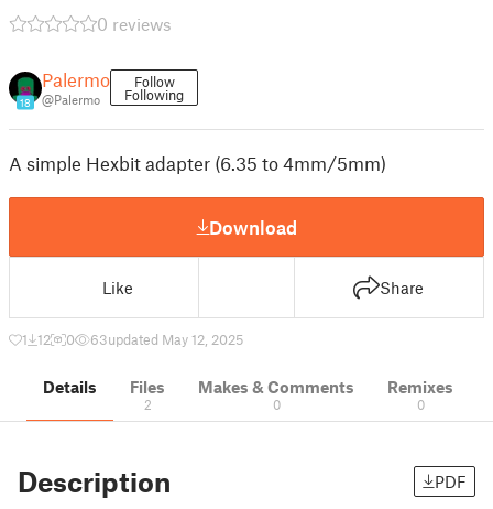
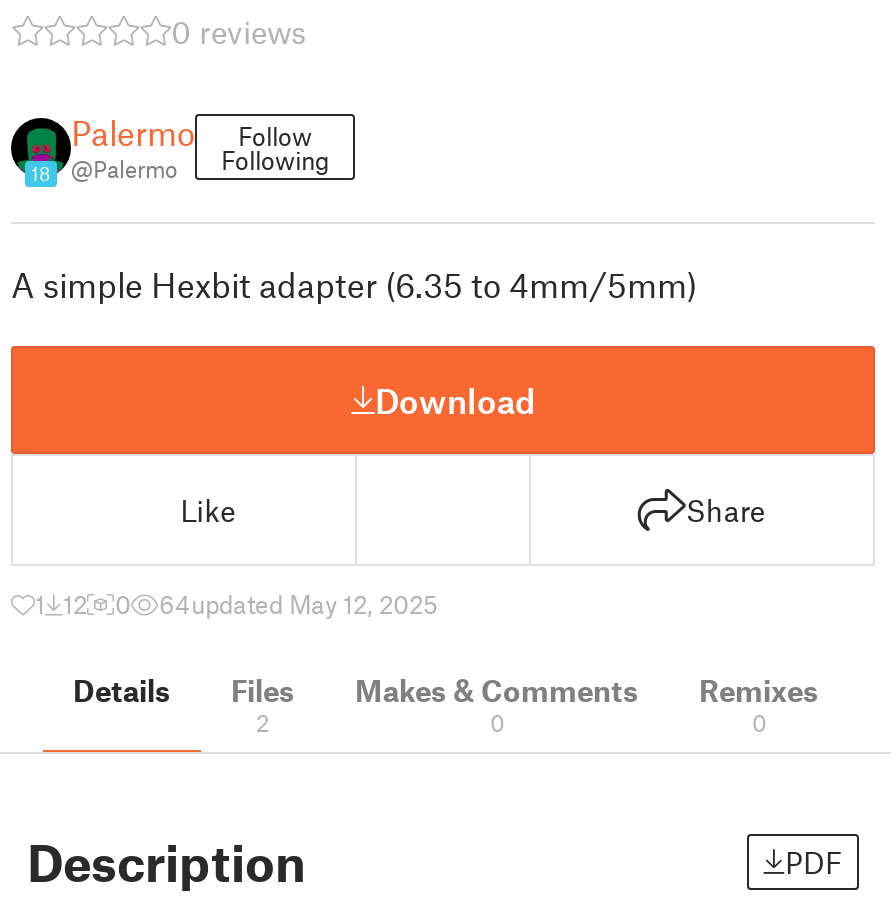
- 63updated May 12, 2025
+ 64updated May 12, 2025
